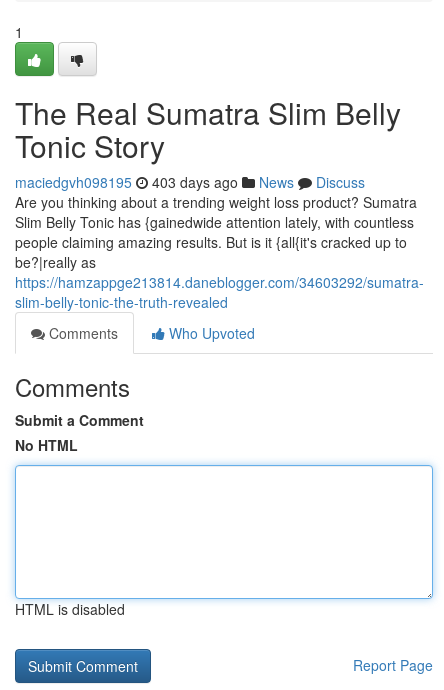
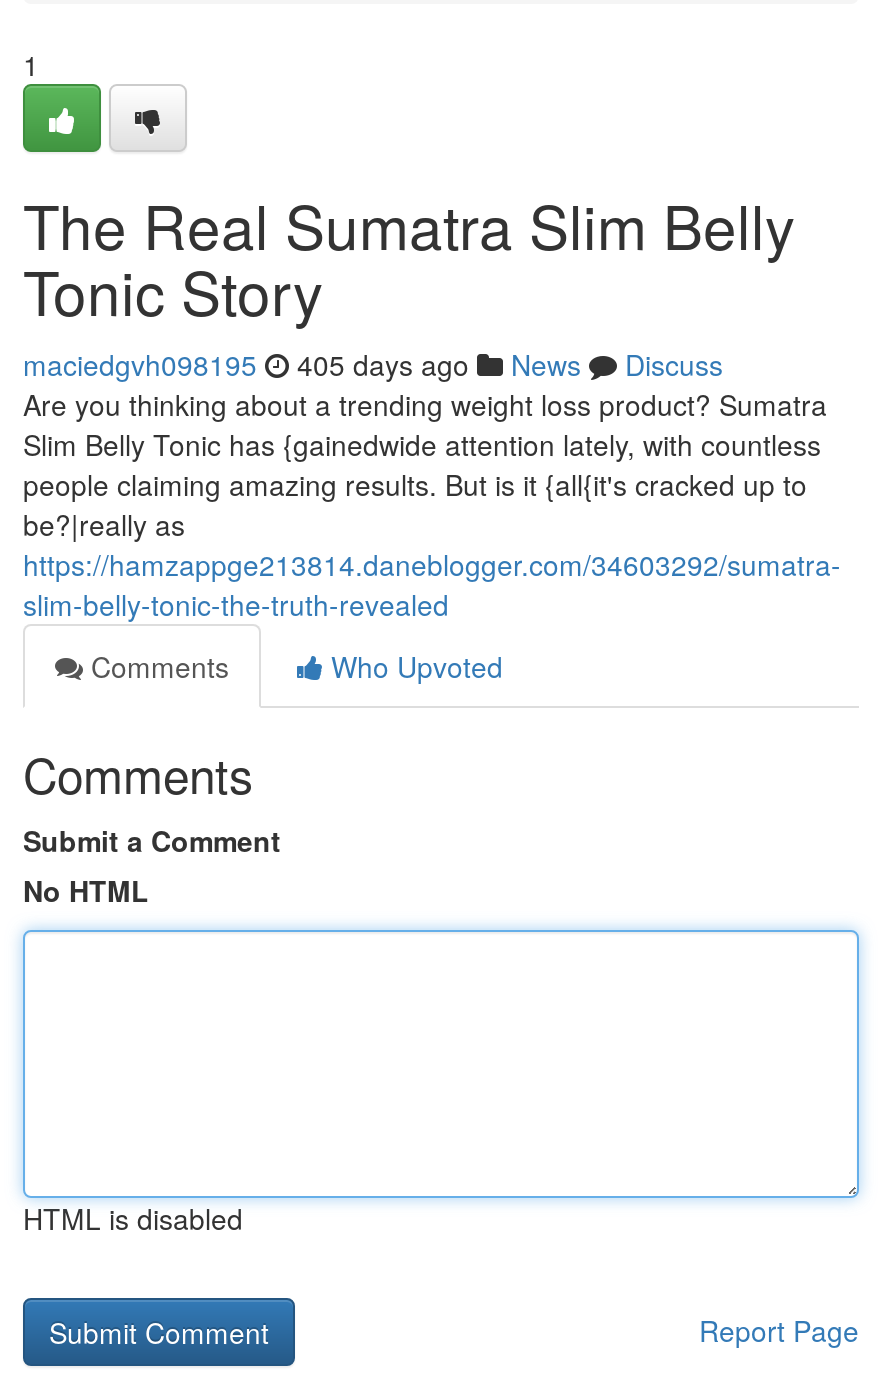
- maciedgvh098195 403 days ago News Discuss
+ maciedgvh098195 405 days ago News Discuss
